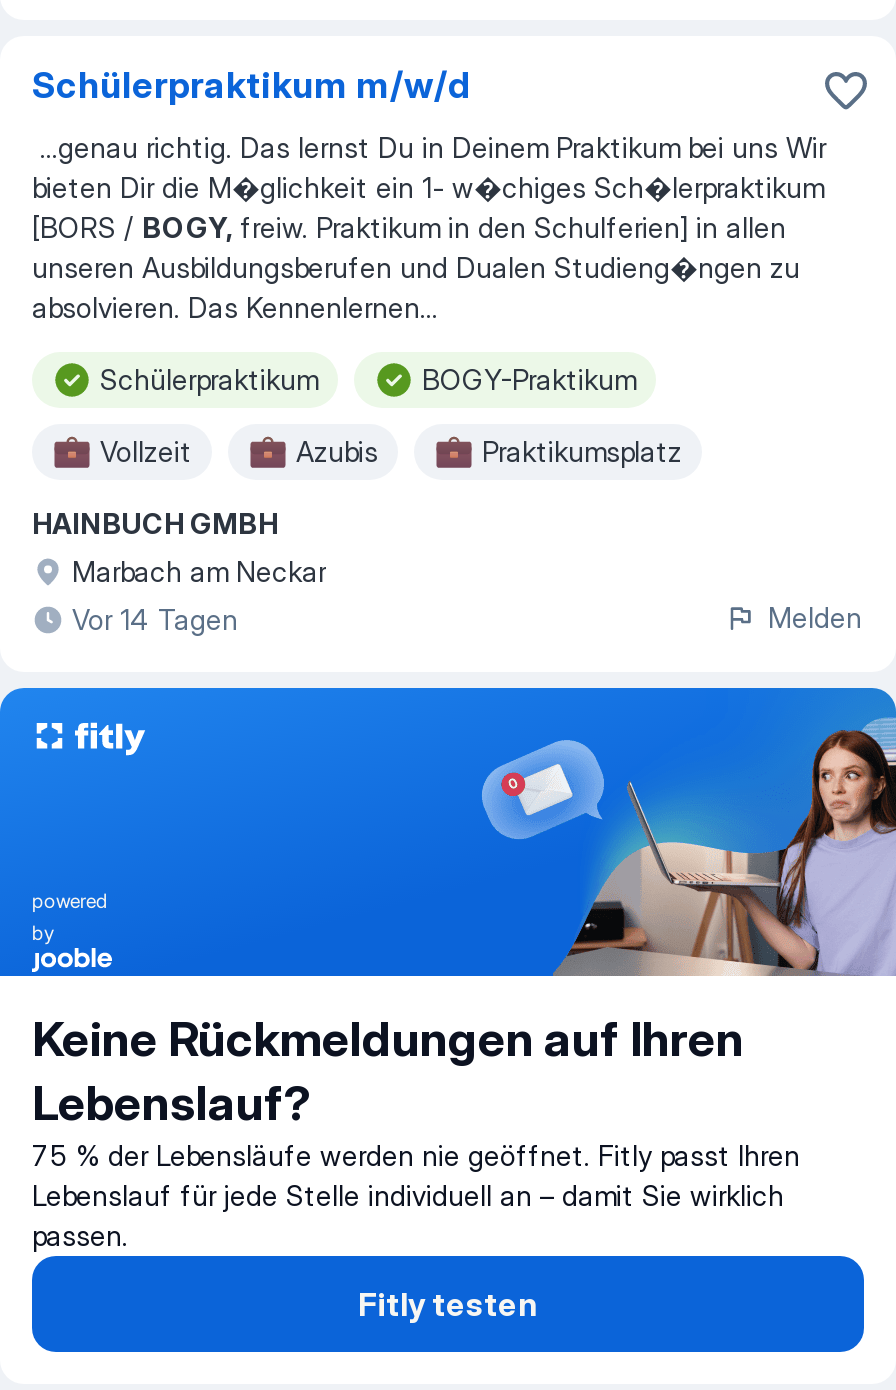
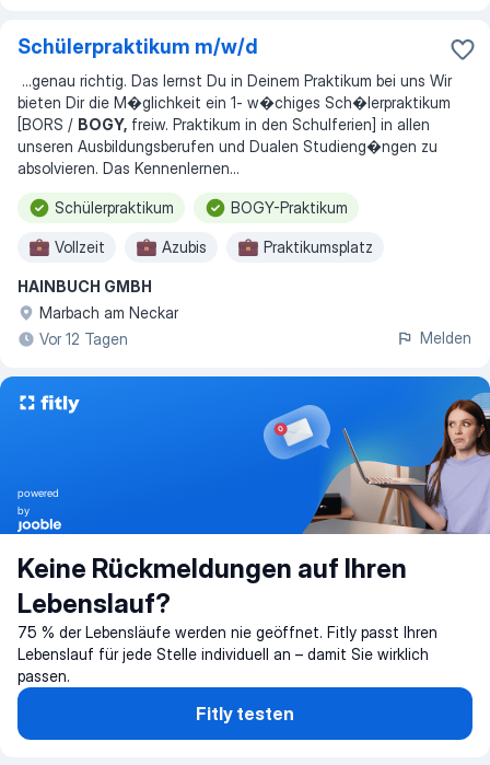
- Vor 14 Tagen
+ Vor 12 Tagen
